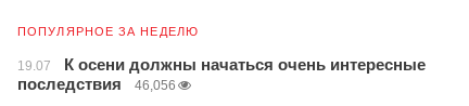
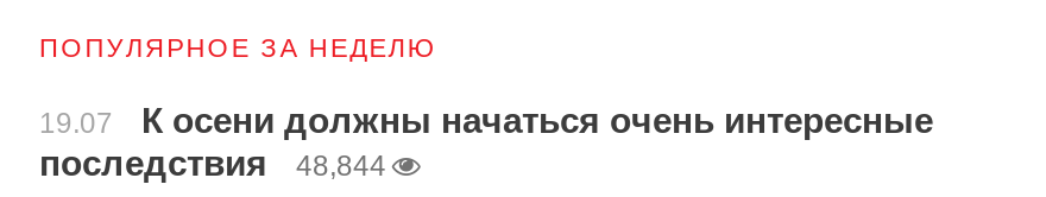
- последствия 46,056
+ последствия 48,844
